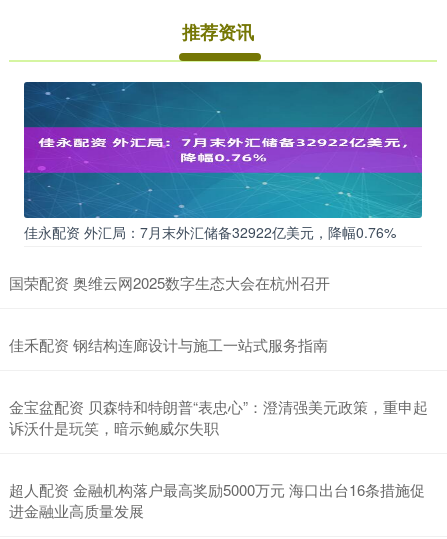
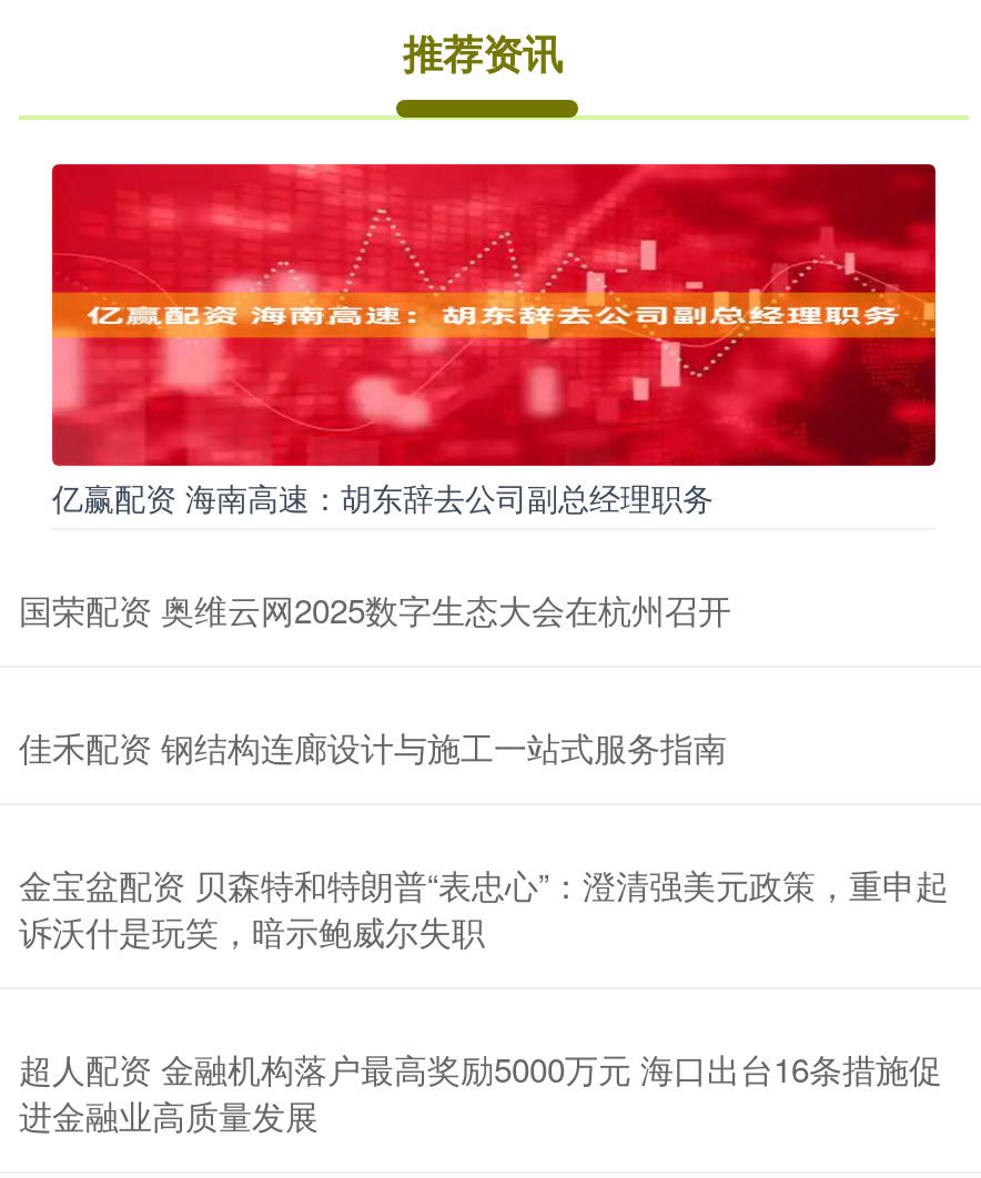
- [image]
- 佳永配资 外汇局：7月末外汇储备32922亿美元，降幅0.76%
+ [image]
+ 亿赢配资 海南高速：胡东辞去公司副总经理职务
